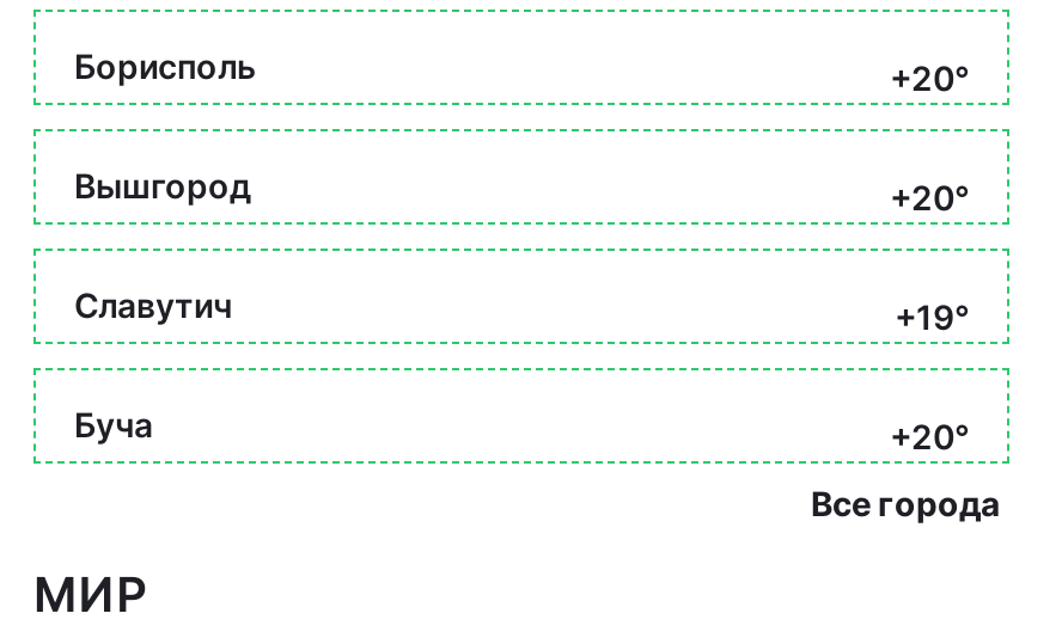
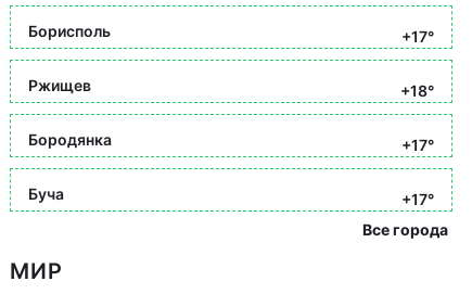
- +20°
+ +17°

- Вышгород
- +20°
+ Ржищев
+ +18°

- Славутич
- +19°
+ Бородянка
+ +17°

- +20°
+ +17°
